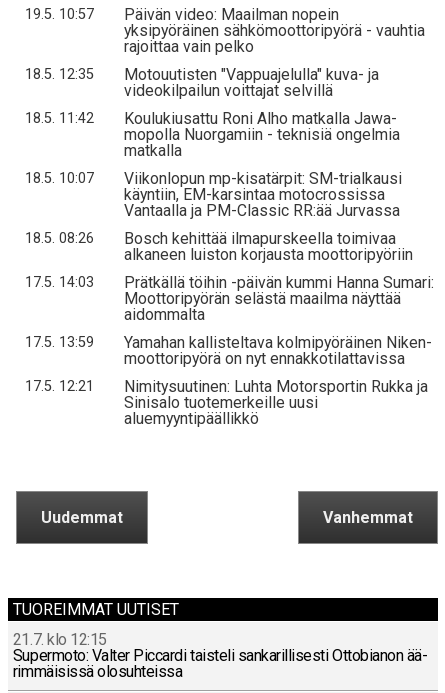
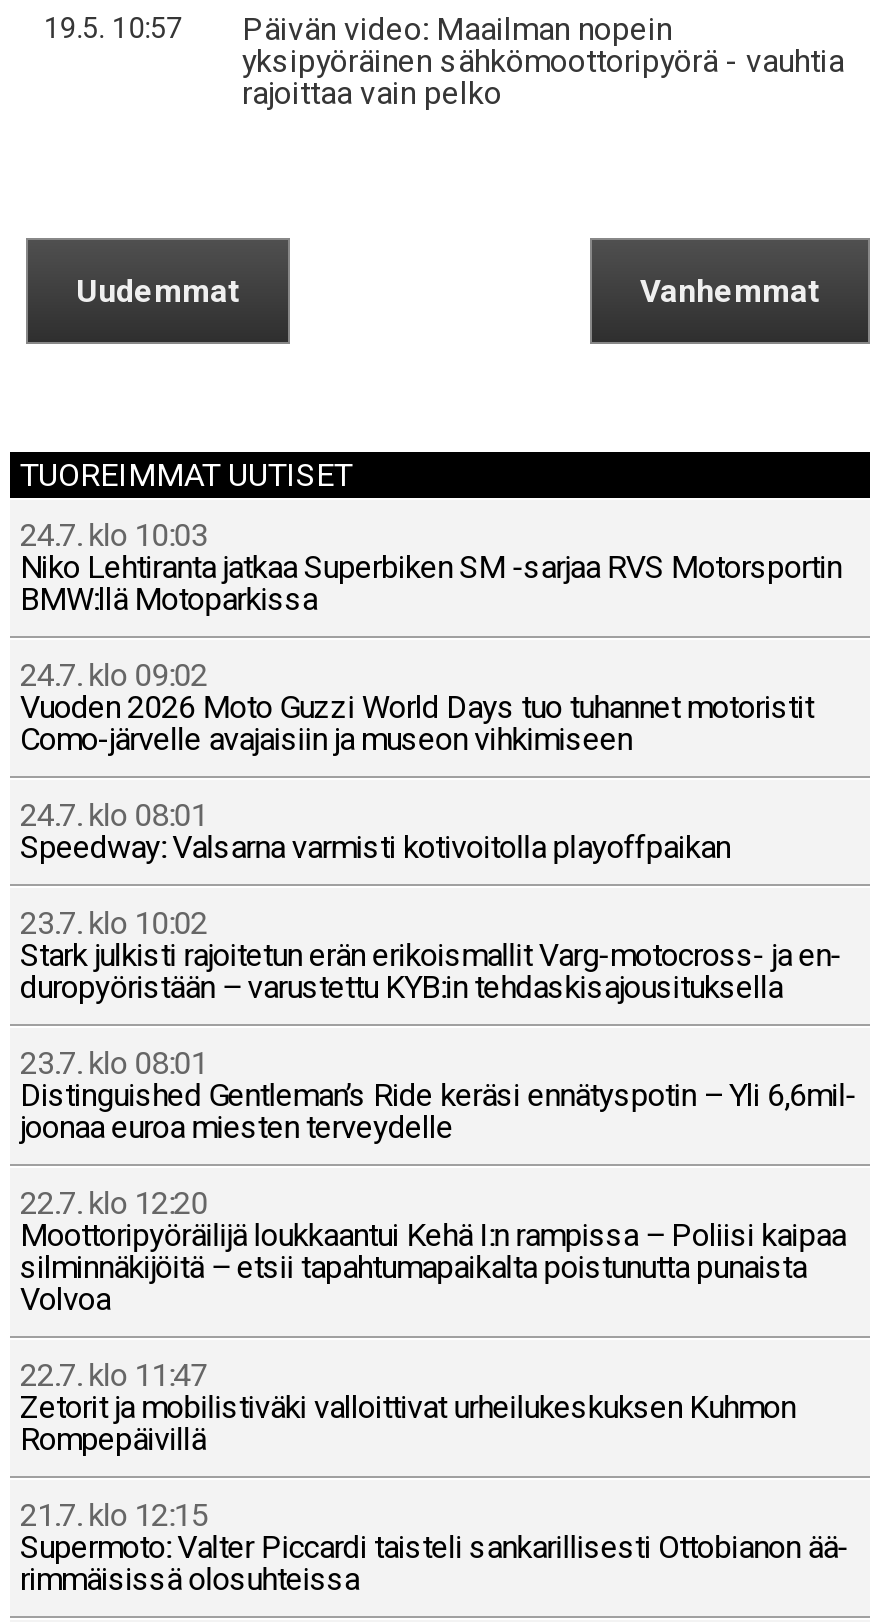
- 18.5. 12:35
- Motouutisten "Vappuajelulla" kuva- ja
- videokilpailun voittajat selvillä
- 18.5. 11:42
- Koulukiusattu Roni Alho matkalla Jawa-
- mopolla Nuorgamiin - teknisiä ongelmia
- matkalla
- 18.5. 10:07
- Viikonlopun mp-kisatärpit: SM-trialkausi
- käyntiin, EM-karsintaa motocrossissa
- Vantaalla ja PM-Classic RR:ää Jurvassa
- 18.5. 08:26
- Bosch kehittää ilmapurskeella toimivaa
- alkaneen luiston korjausta moottoripyöriin
- 17.5. 14:03
- Prätkällä töihin -päivän kummi Hanna Sumari:
- Moottoripyörän selästä maailma näyttää
- aidommalta
- 17.5. 13:59
- Yamahan kallisteltava kolmipyöräinen Niken-
- moottoripyörä on nyt ennakkotilattavissa
- 17.5. 12:21
- Nimitysuutinen: Luhta Motorsportin Rukka ja
- Sinisalo tuotemerkeille uusi
- aluemyyntipäällikkö

moved up: Uudemmat | Vanhemmat | TUOREIMMAT UUTISET

+ 24.7. klo 10:03
+ Niko Lehtiranta jatkaa Superbiken SM -sarjaa RVS Motorsportin
+ BMW:llä Motoparkissa
+ 24.7. klo 09:02
+ Vuoden 2026 Moto Guzzi World Days tuo tuhannet motoristit
+ Como-järvelle avajaisiin ja museon vihkimiseen
+ 24.7. klo 08:01
+ Speedway: Valsarna varmisti kotivoitolla playoffpaikan
+ 23.7. klo 10:02
+ Stark julkisti rajoitetun erän erikoismallit Varg-motocross- ja en
+ duropyöristään – varustettu KYB:in tehdaskisajousituksella
+ 23.7. klo 08:01
+ Distinguished Gentleman’s Ride keräsi ennätyspotin – Yli 6,6mil
+ joonaa euroa miesten terveydelle
+ 22.7. klo 12:20
+ Moottoripyöräilijä loukkaantui Kehä I:n rampissa – Poliisi kaipaa
+ silminnäkijöitä – etsii tapahtumapaikalta poistunutta punaista
+ Volvoa
+ 22.7. klo 11:47
+ Zetorit ja mobilistiväki valloittivat urheilukeskuksen Kuhmon
+ Rompepäivillä
